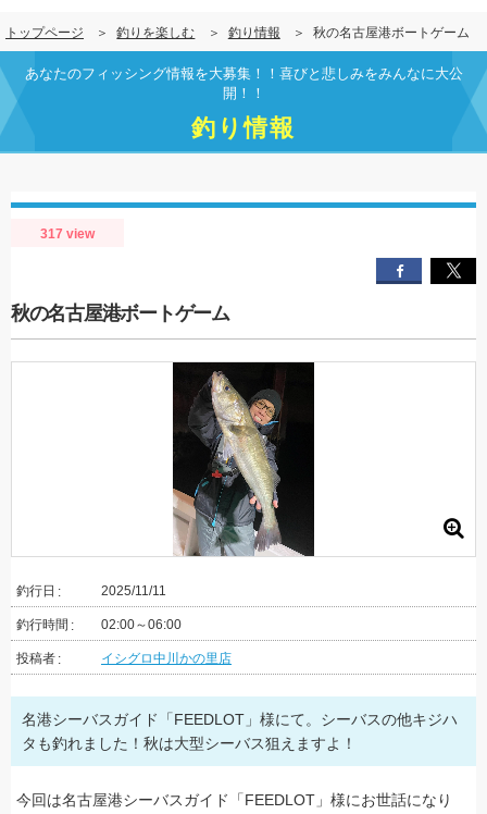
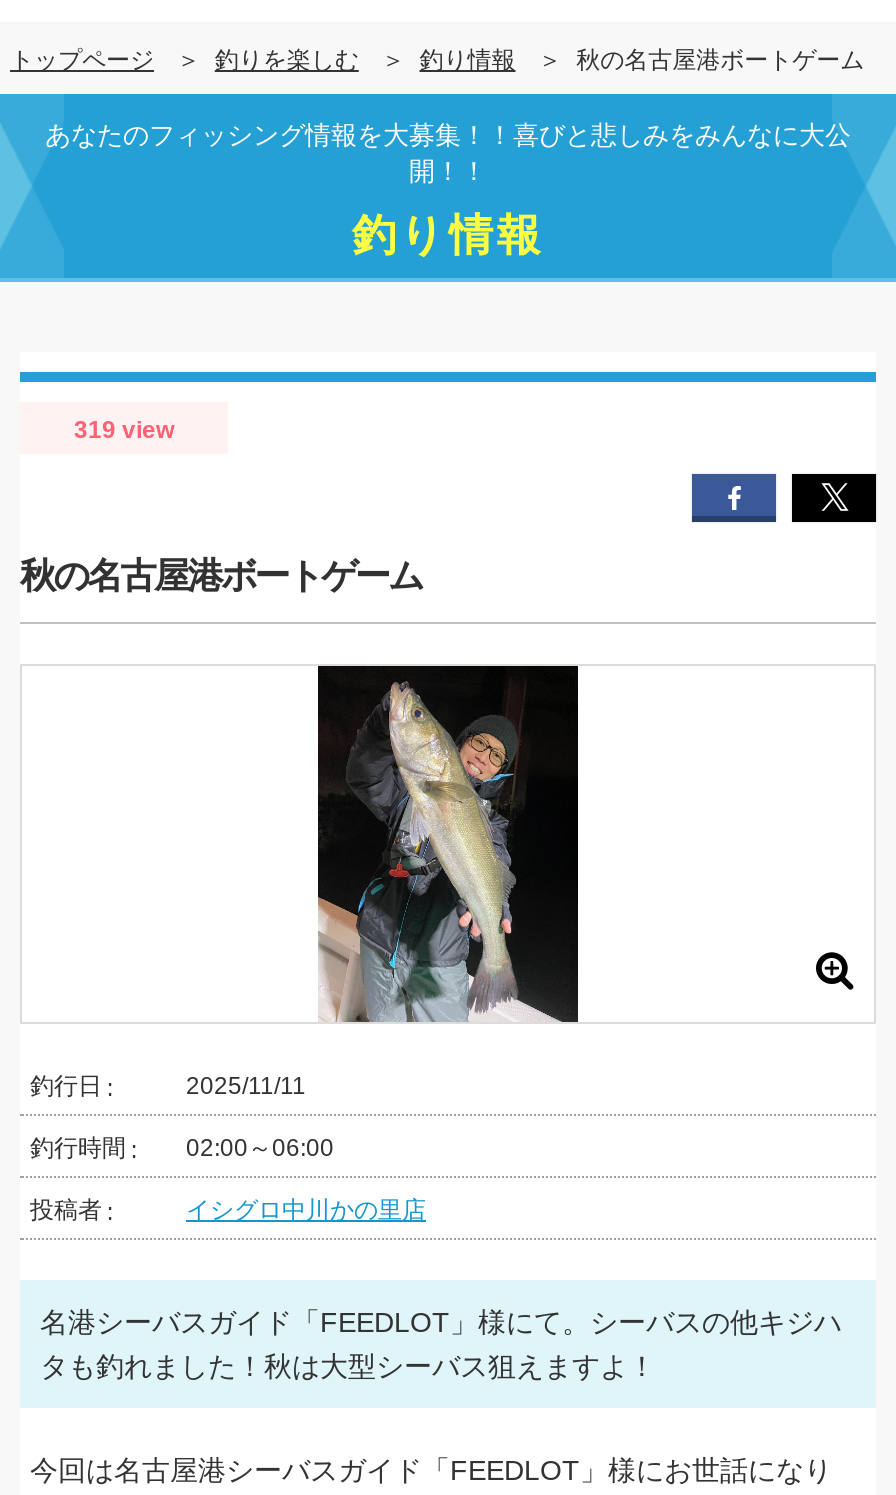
- 317 view
+ 319 view
